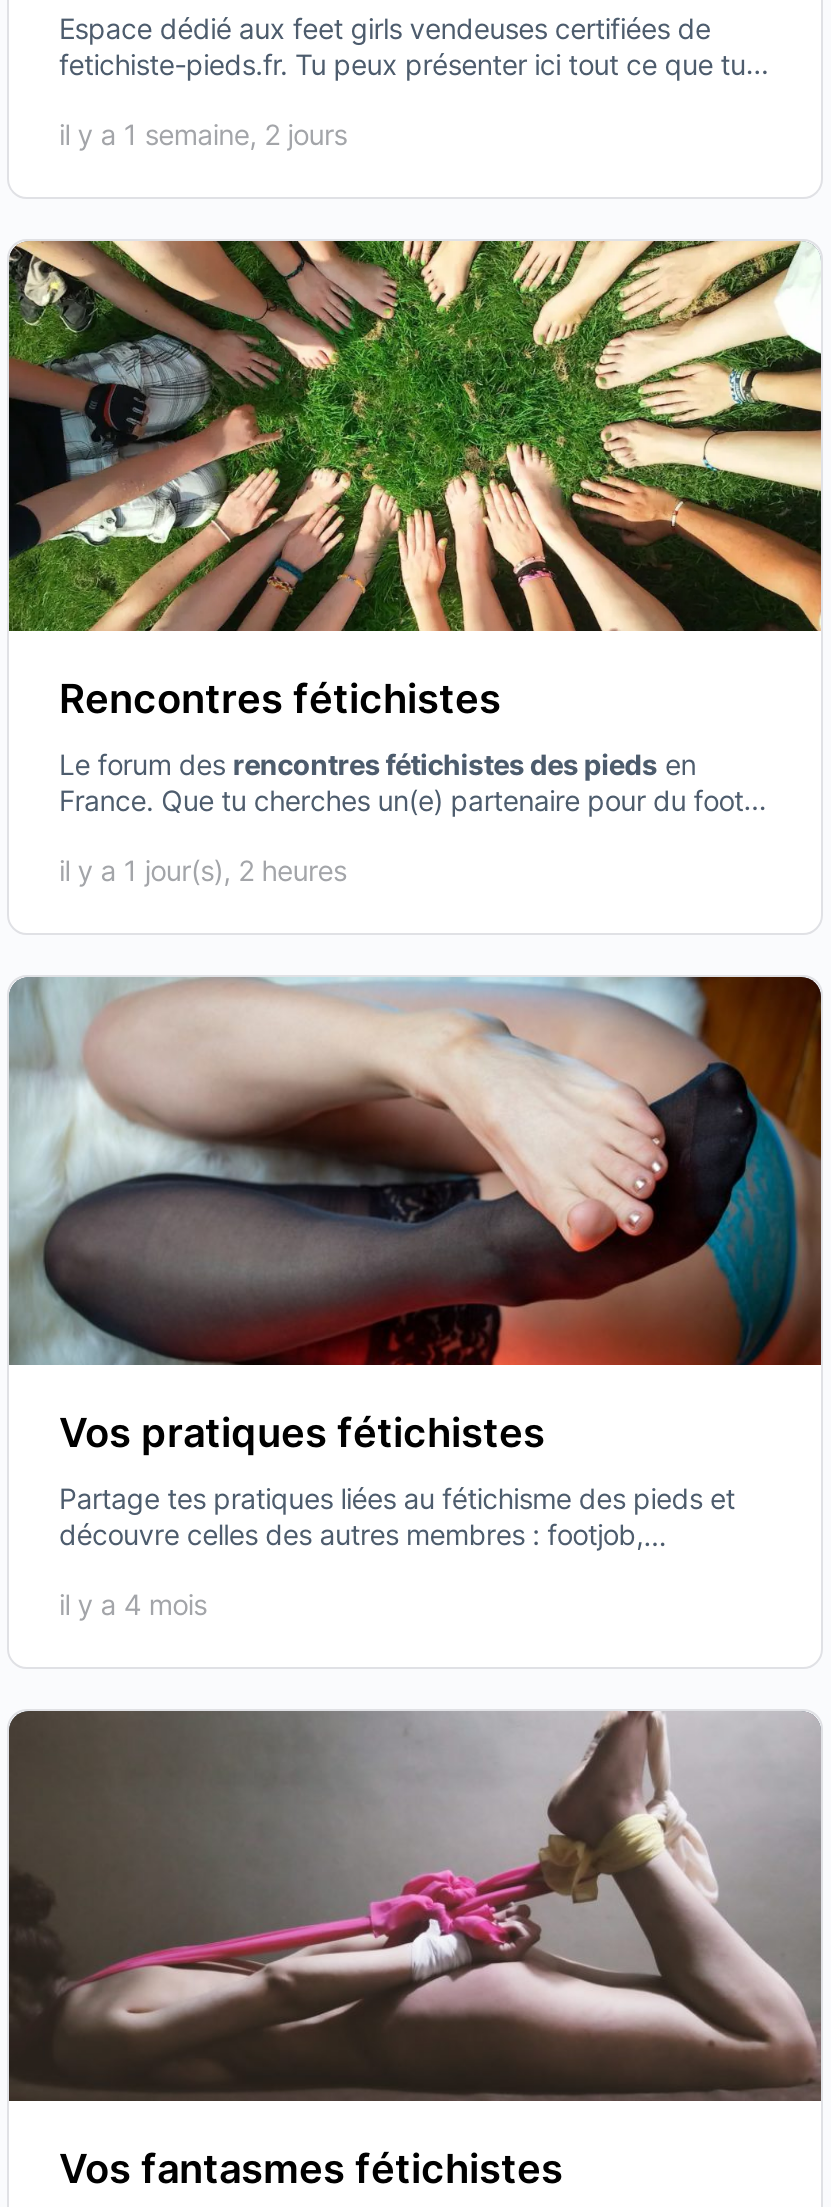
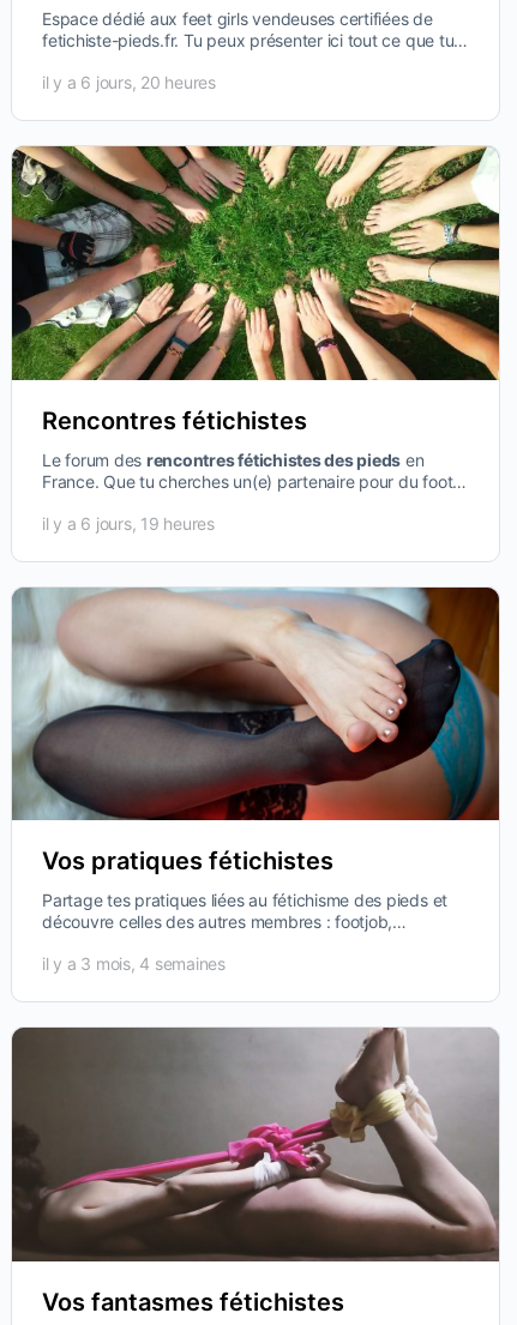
- il y a 1 semaine, 2 jours
+ il y a 6 jours, 20 heures

- il y a 1 jour(s), 2 heures
+ il y a 6 jours, 19 heures

- il y a 4 mois
+ il y a 3 mois, 4 semaines
